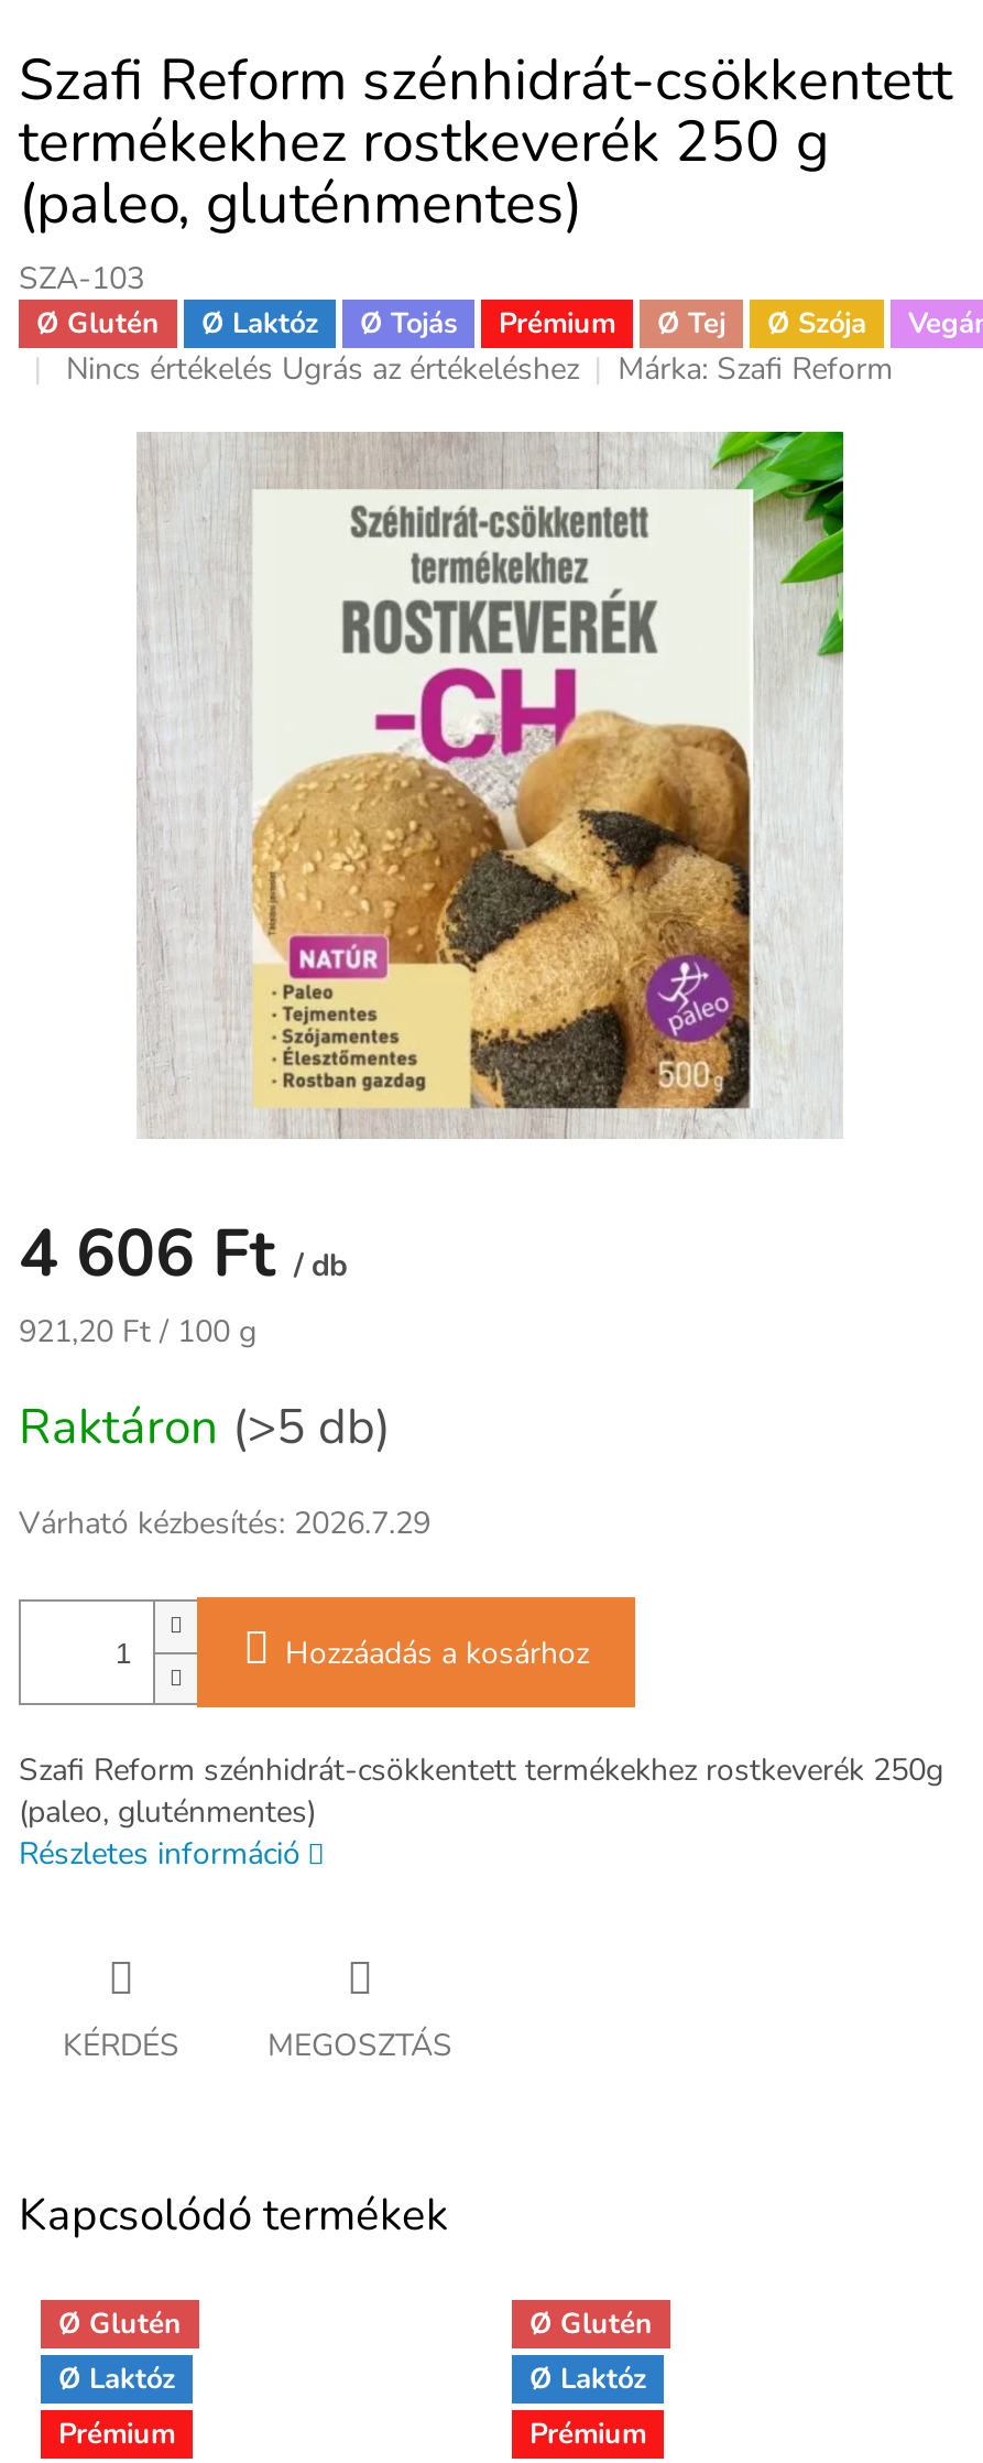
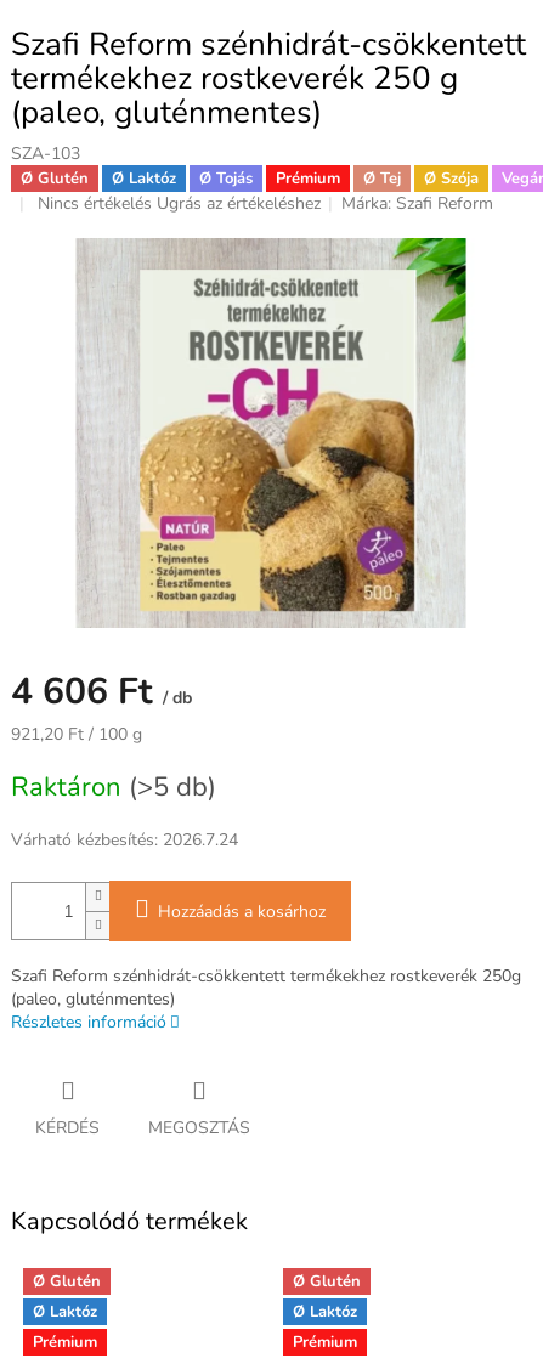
- Várható kézbesítés: 2026.7.29
+ Várható kézbesítés: 2026.7.24
